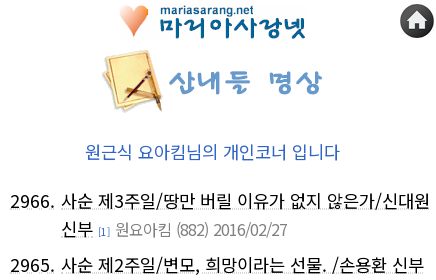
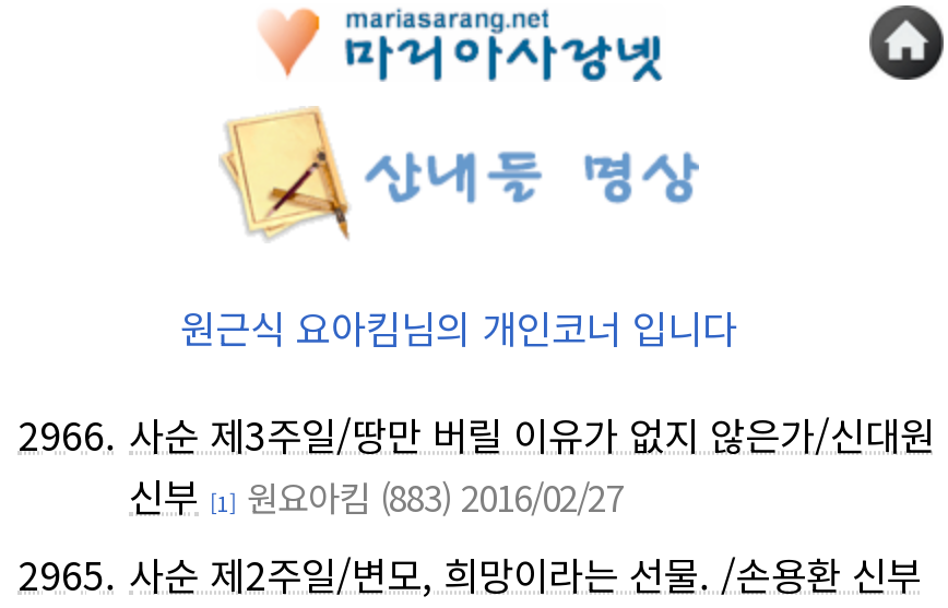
- 신부 [1] 원요아킴 (882) 2016/02/27
+ 신부 [1] 원요아킴 (883) 2016/02/27
